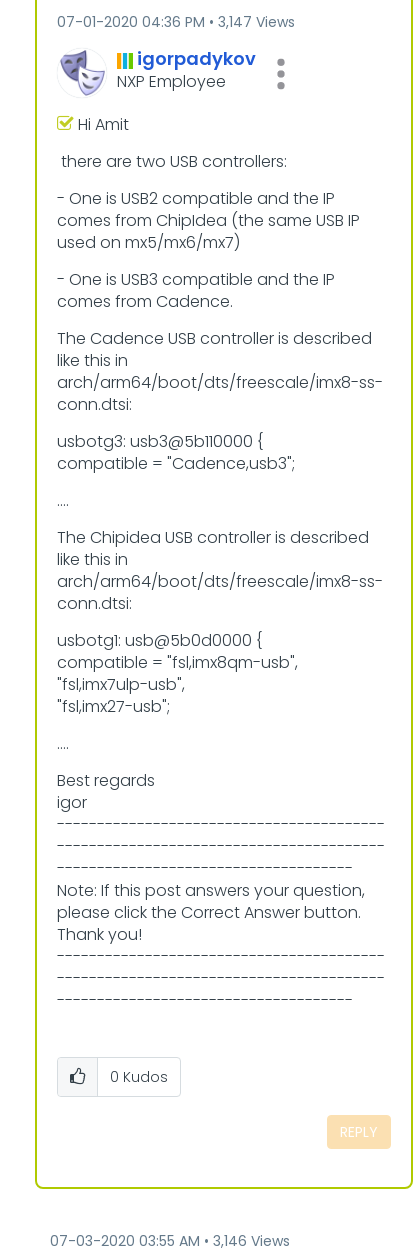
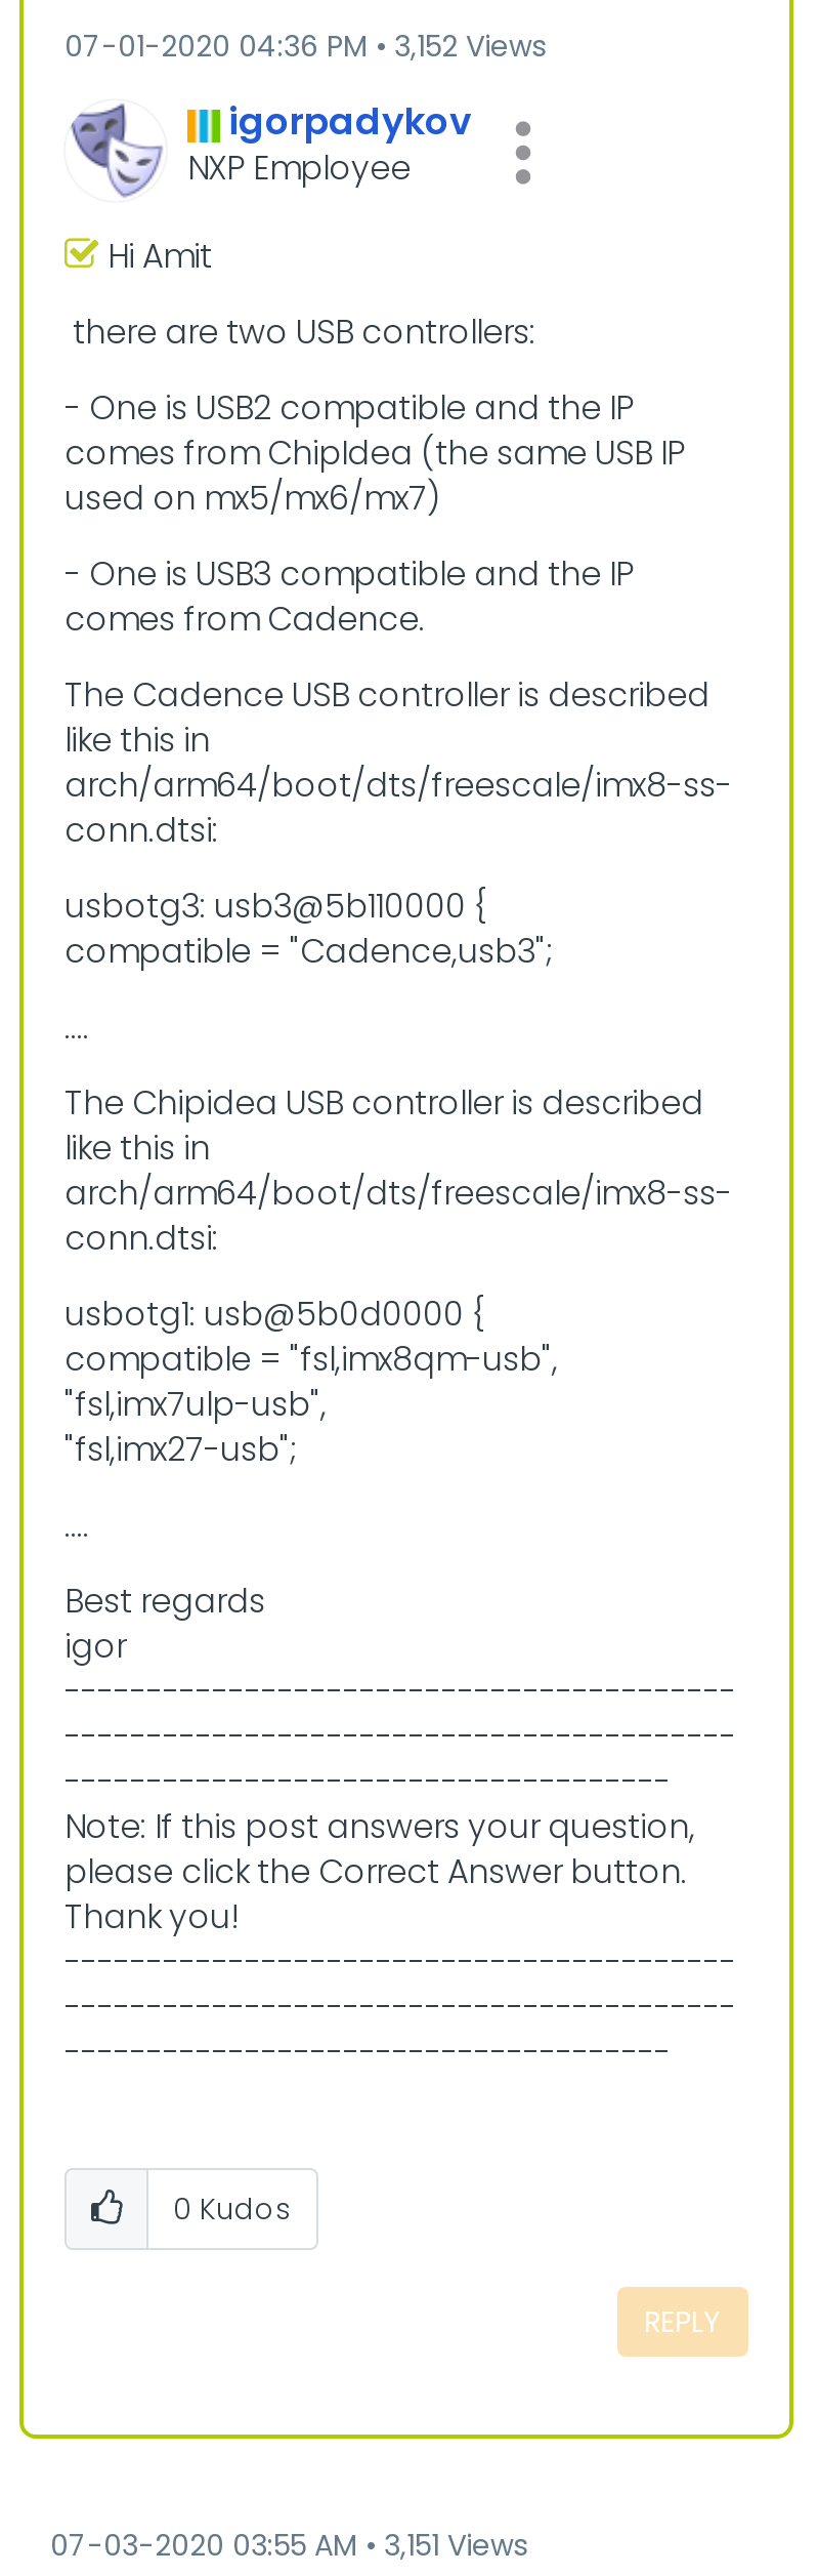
- 07-01-2020 04:36 PM 3,147 Views
+ 07-01-2020 04:36 PM 3,152 Views

- 07-03-2020 03:55 AM 3,146 Views
+ 07-03-2020 03:55 AM 3,151 Views
